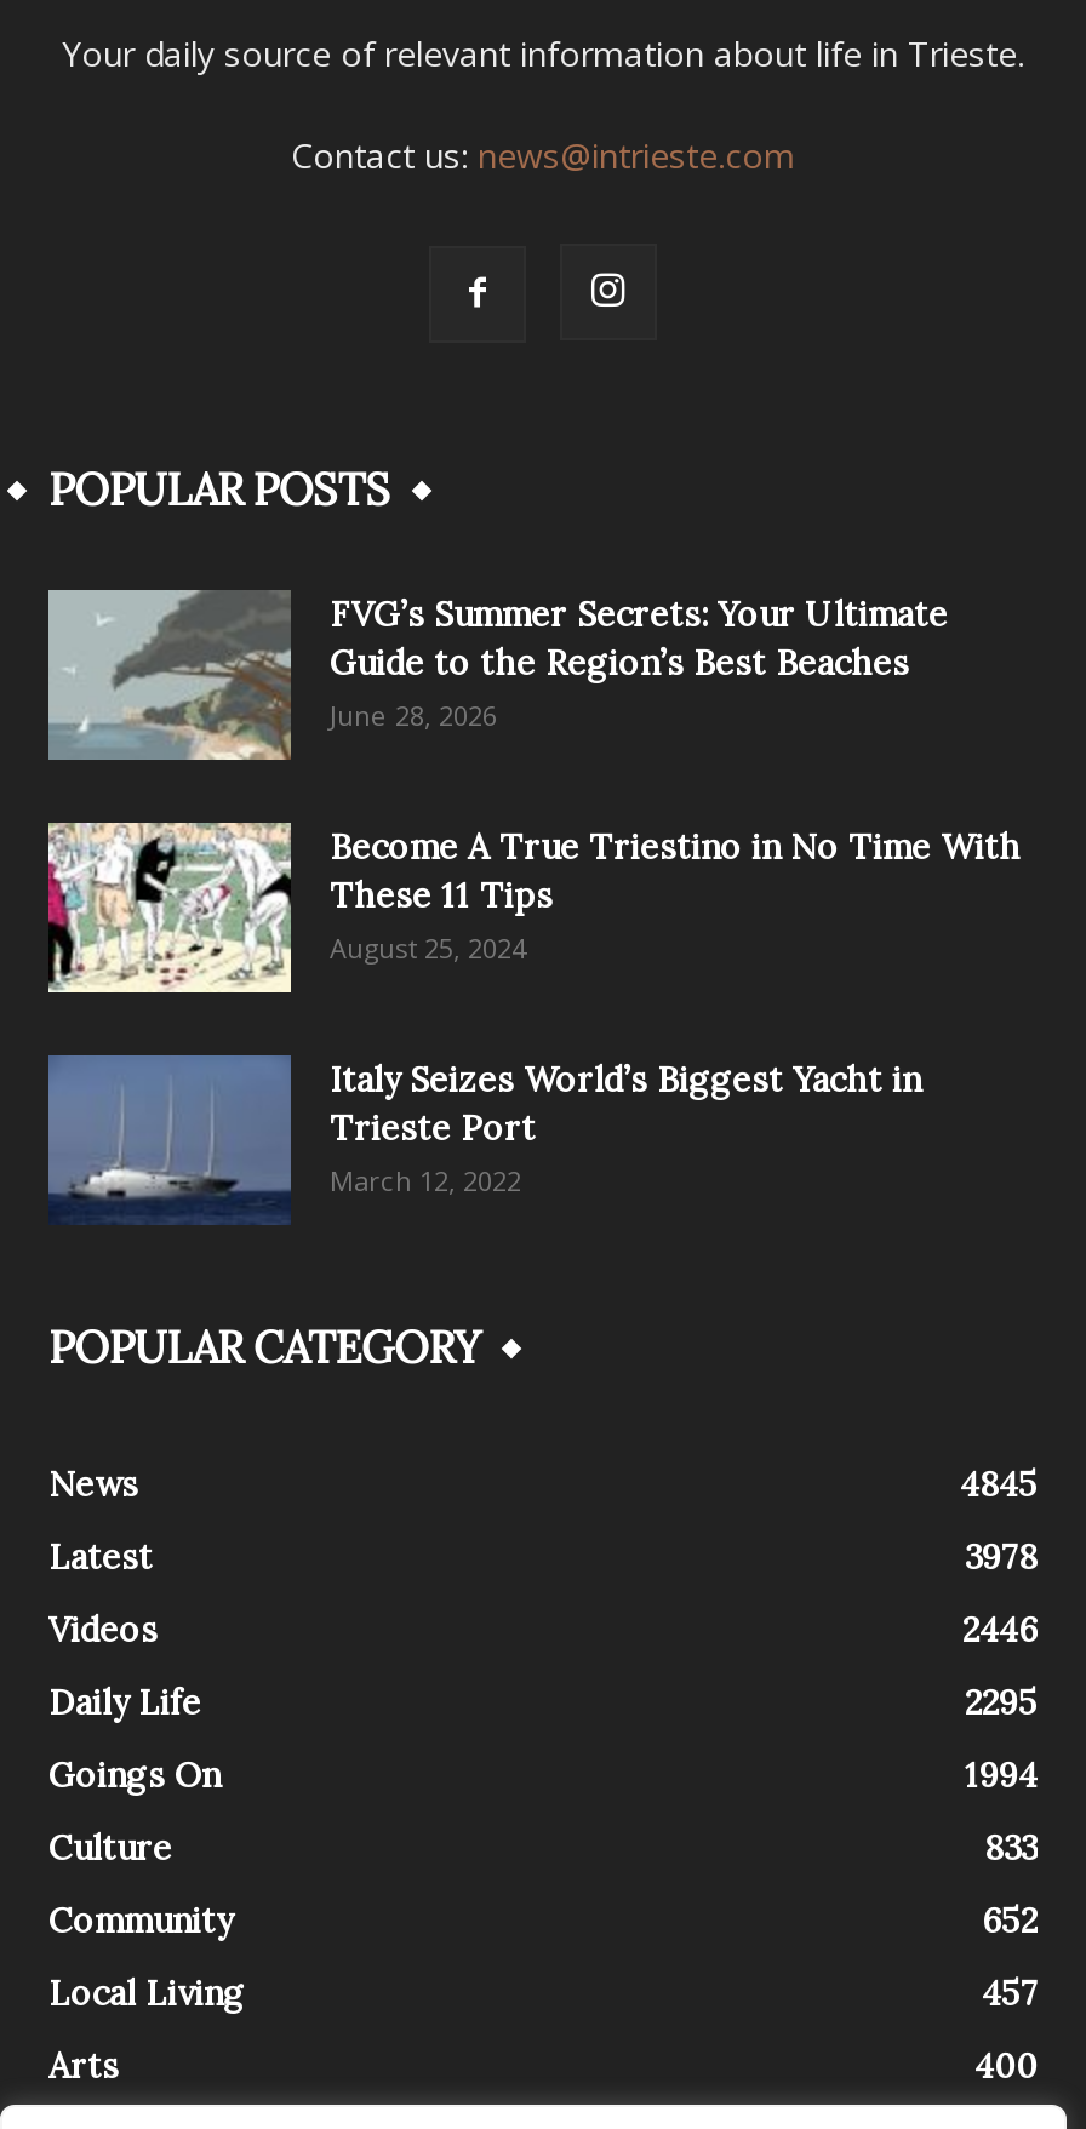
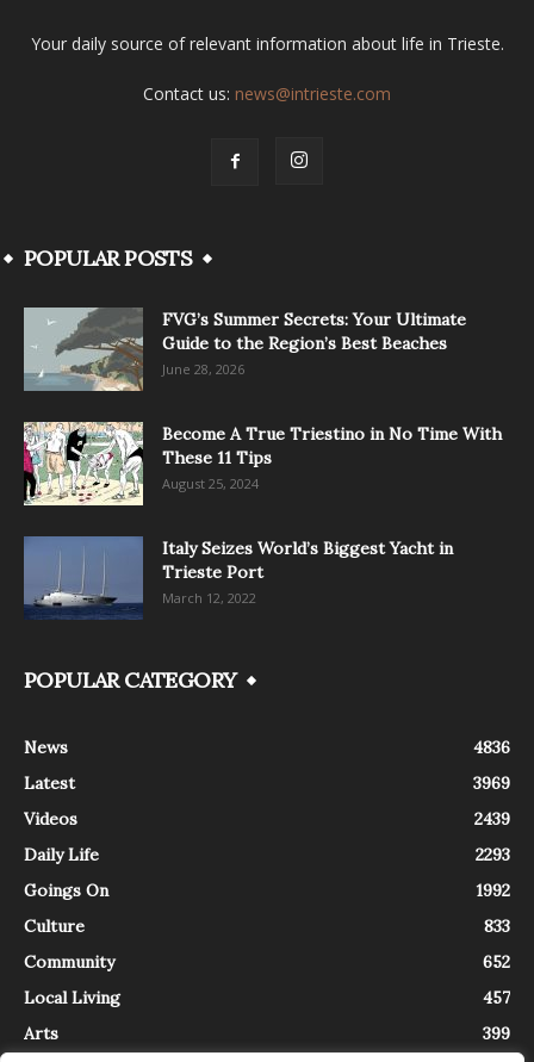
- 4845
+ 4836

- 3978
+ 3969

- 2446
+ 2439

- 2295
+ 2293

- 1994
+ 1992

- 400
+ 399
